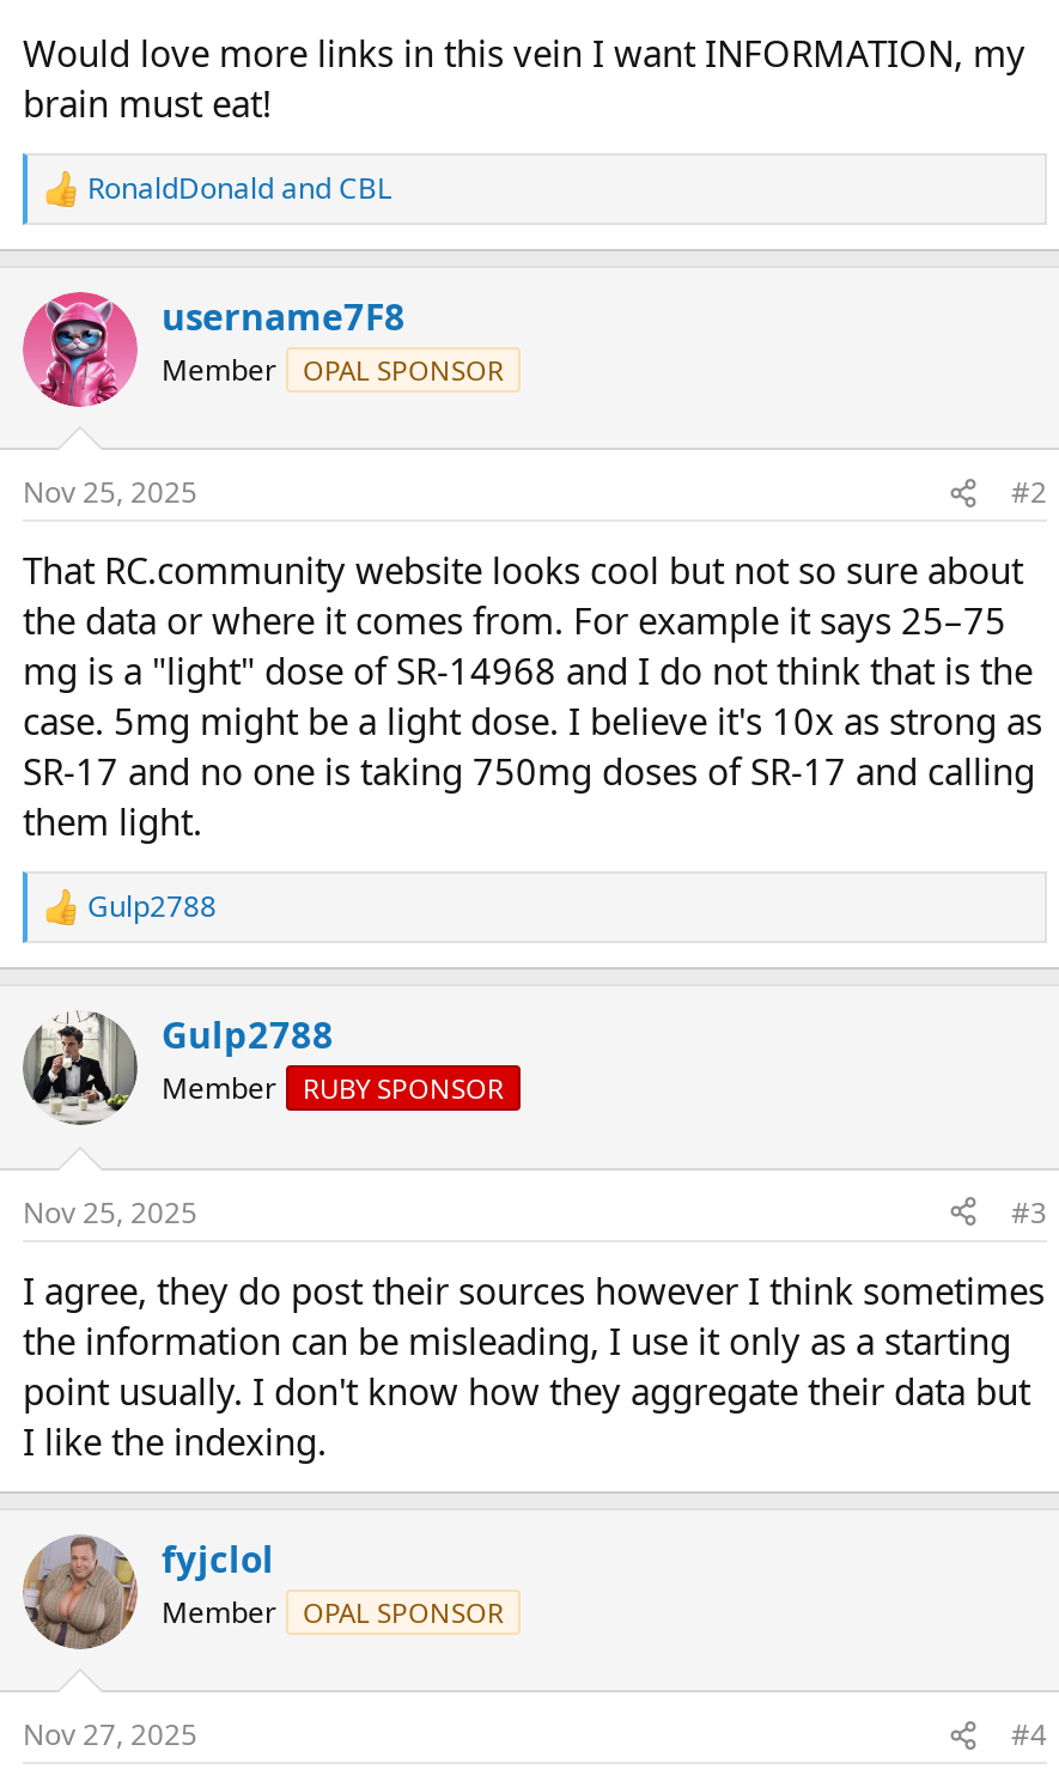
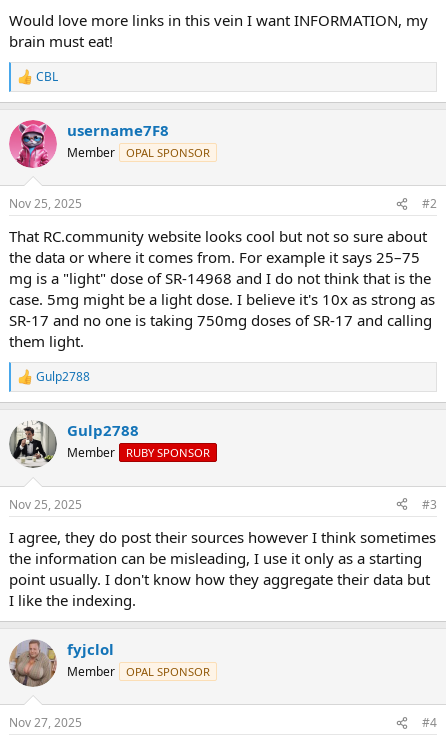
- RonaldDonald and CBL
+ CBL
